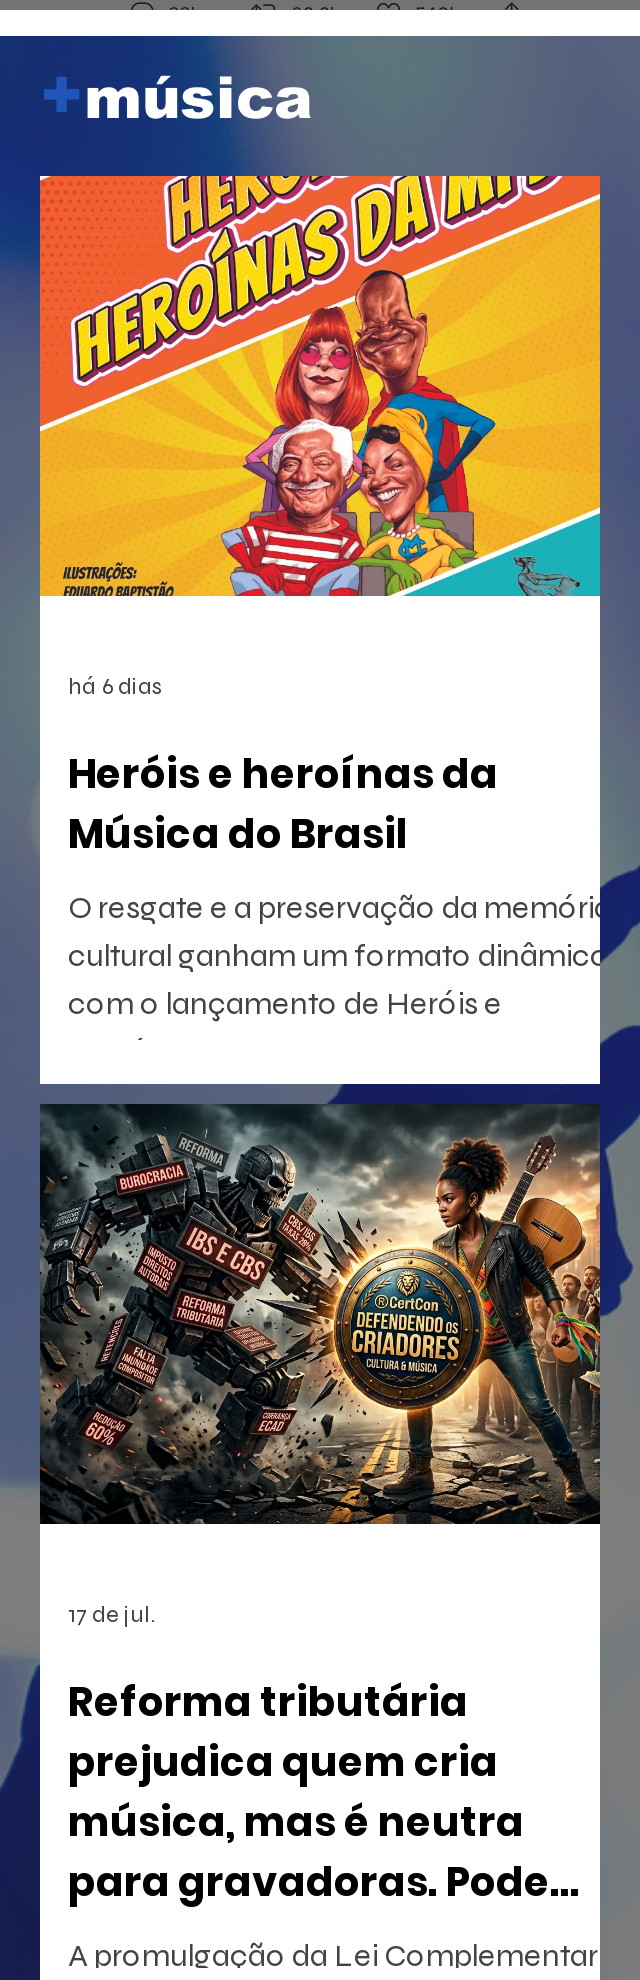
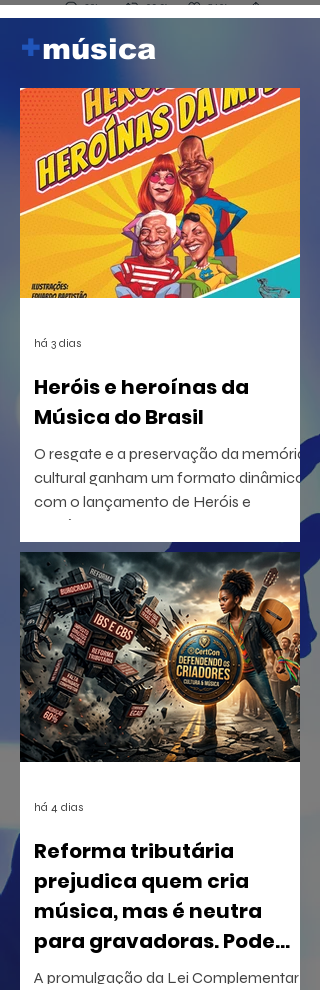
- há 6 dias
+ há 3 dias

- 17 de jul.
+ há 4 dias
